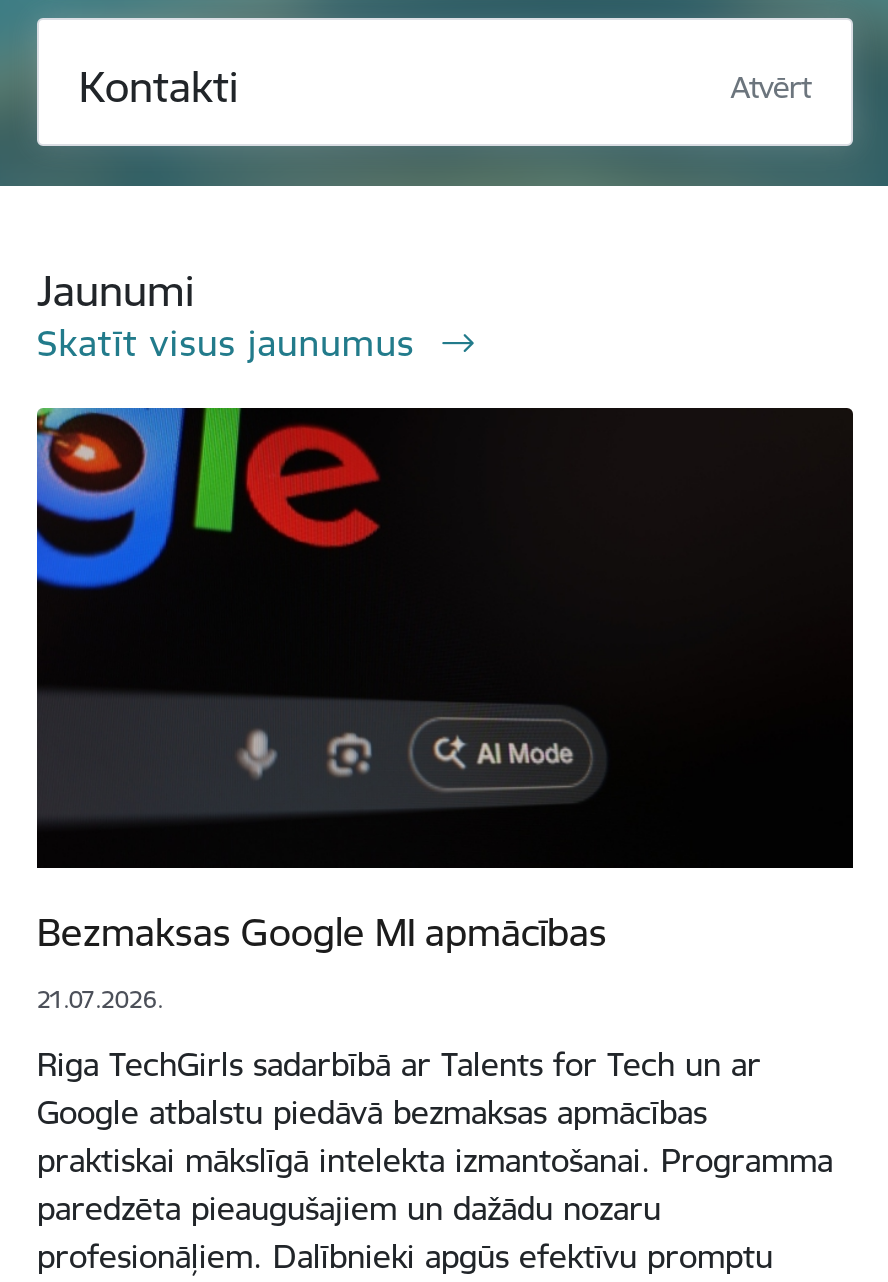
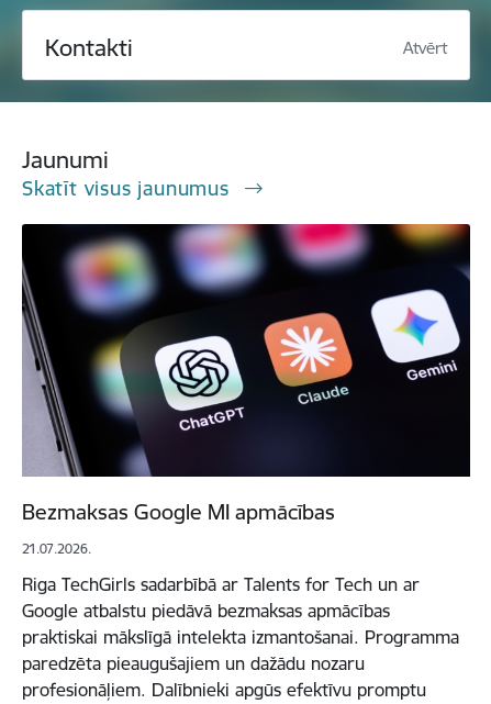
- [image]
+ [image]
